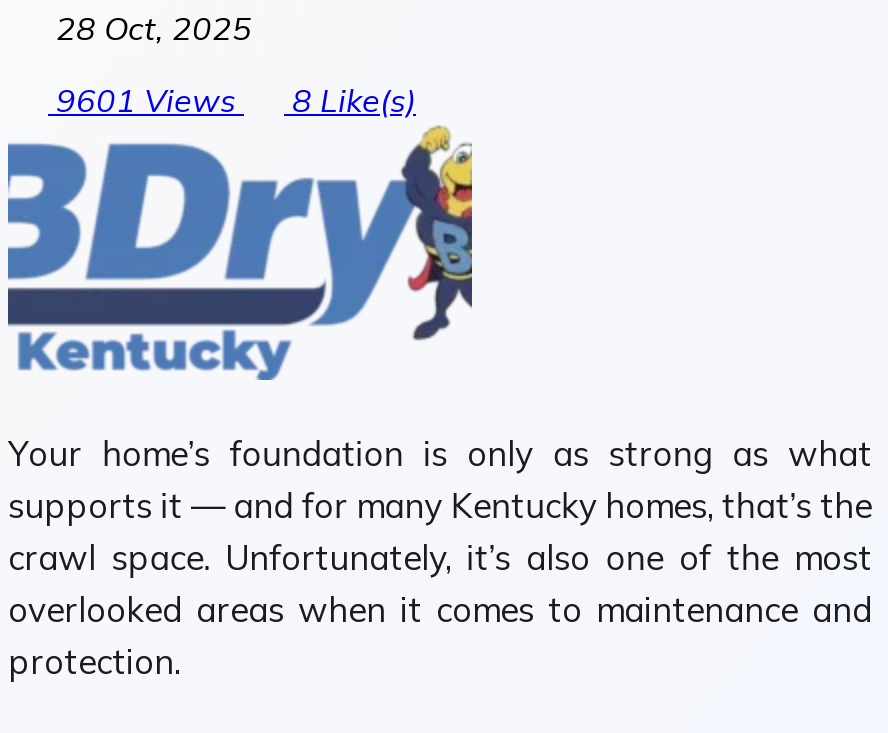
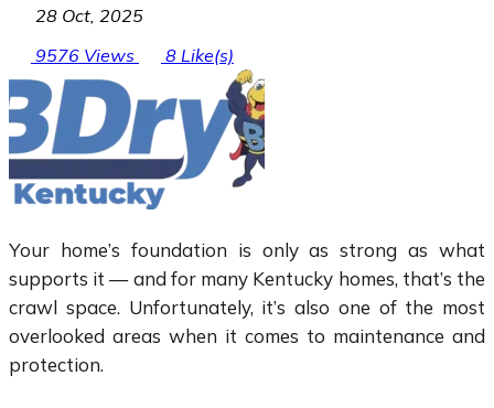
- 9601 Views 8 Like(s)
+ 9576 Views 8 Like(s)
